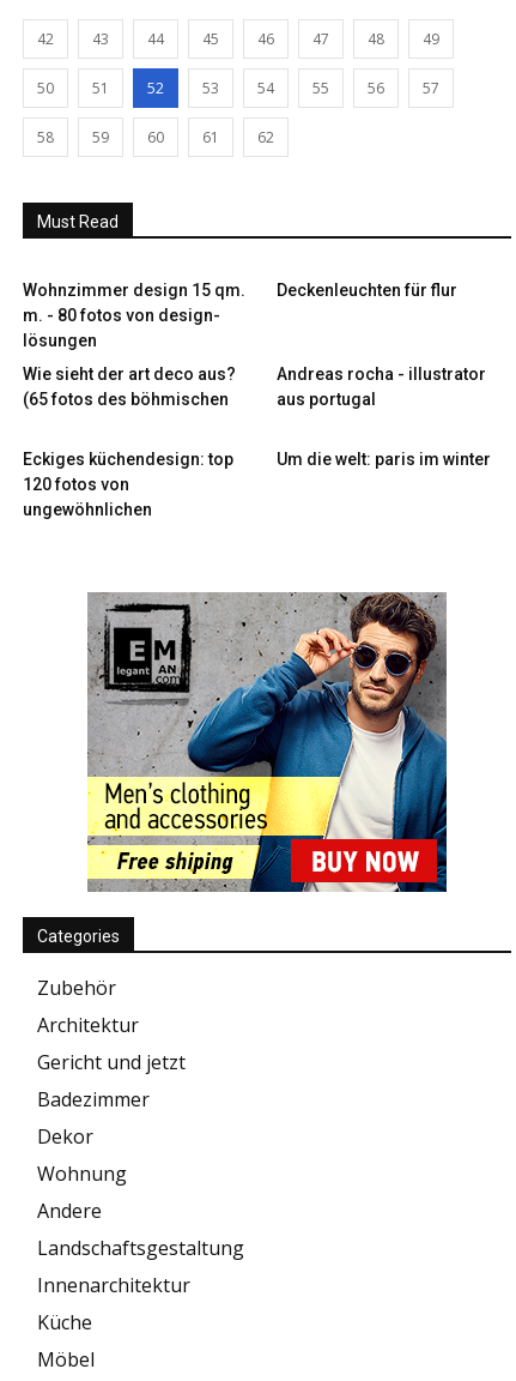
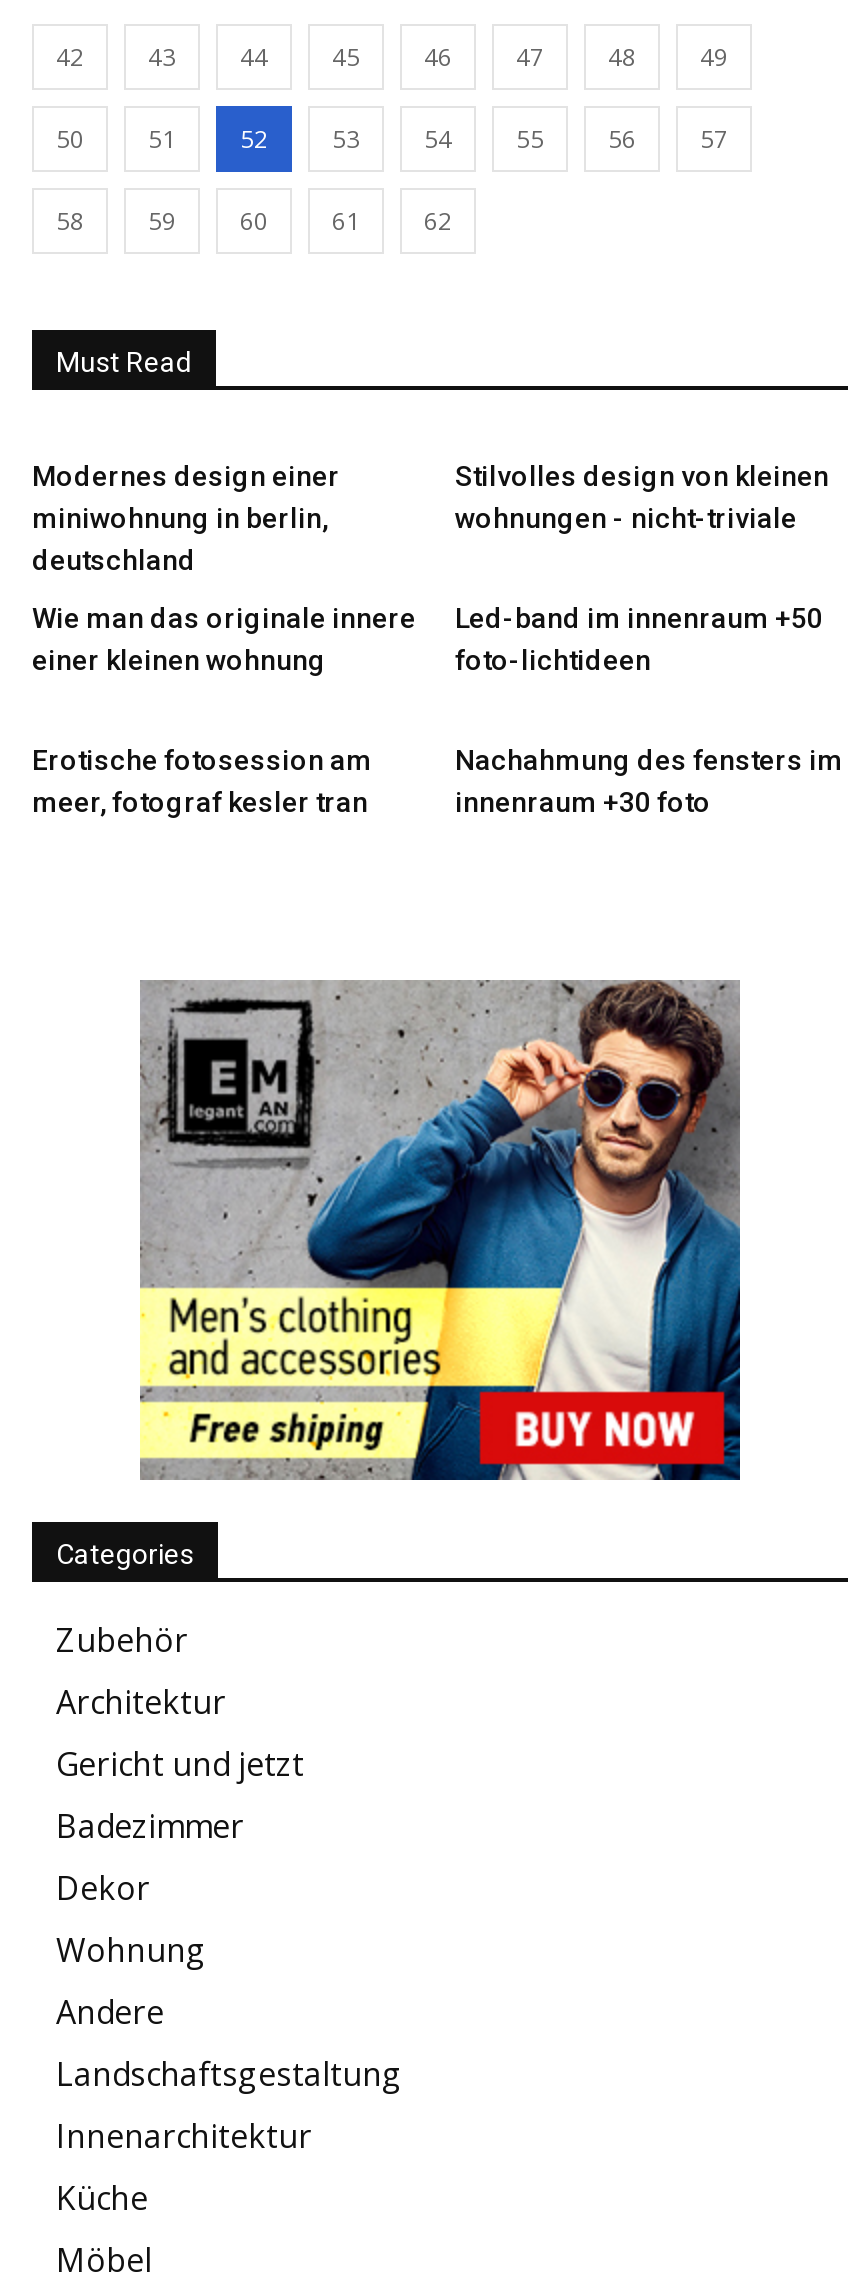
- Wohnzimmer design 15 qm.
- m. - 80 fotos von design-
- lösungen
+ Modernes design einer
+ miniwohnung in berlin,
+ deutschland

- Deckenleuchten für flur
+ Stilvolles design von kleinen
+ wohnungen - nicht-triviale

- Wie sieht der art deco aus?
- (65 fotos des böhmischen
+ Wie man das originale innere
+ einer kleinen wohnung

- Andreas rocha - illustrator
- aus portugal
+ Led-band im innenraum +50
+ foto-lichtideen

- Eckiges küchendesign: top
- 120 fotos von
- ungewöhnlichen
+ Erotische fotosession am
+ meer, fotograf kesler tran

- Um die welt: paris im winter
+ Nachahmung des fensters im
+ innenraum +30 foto
